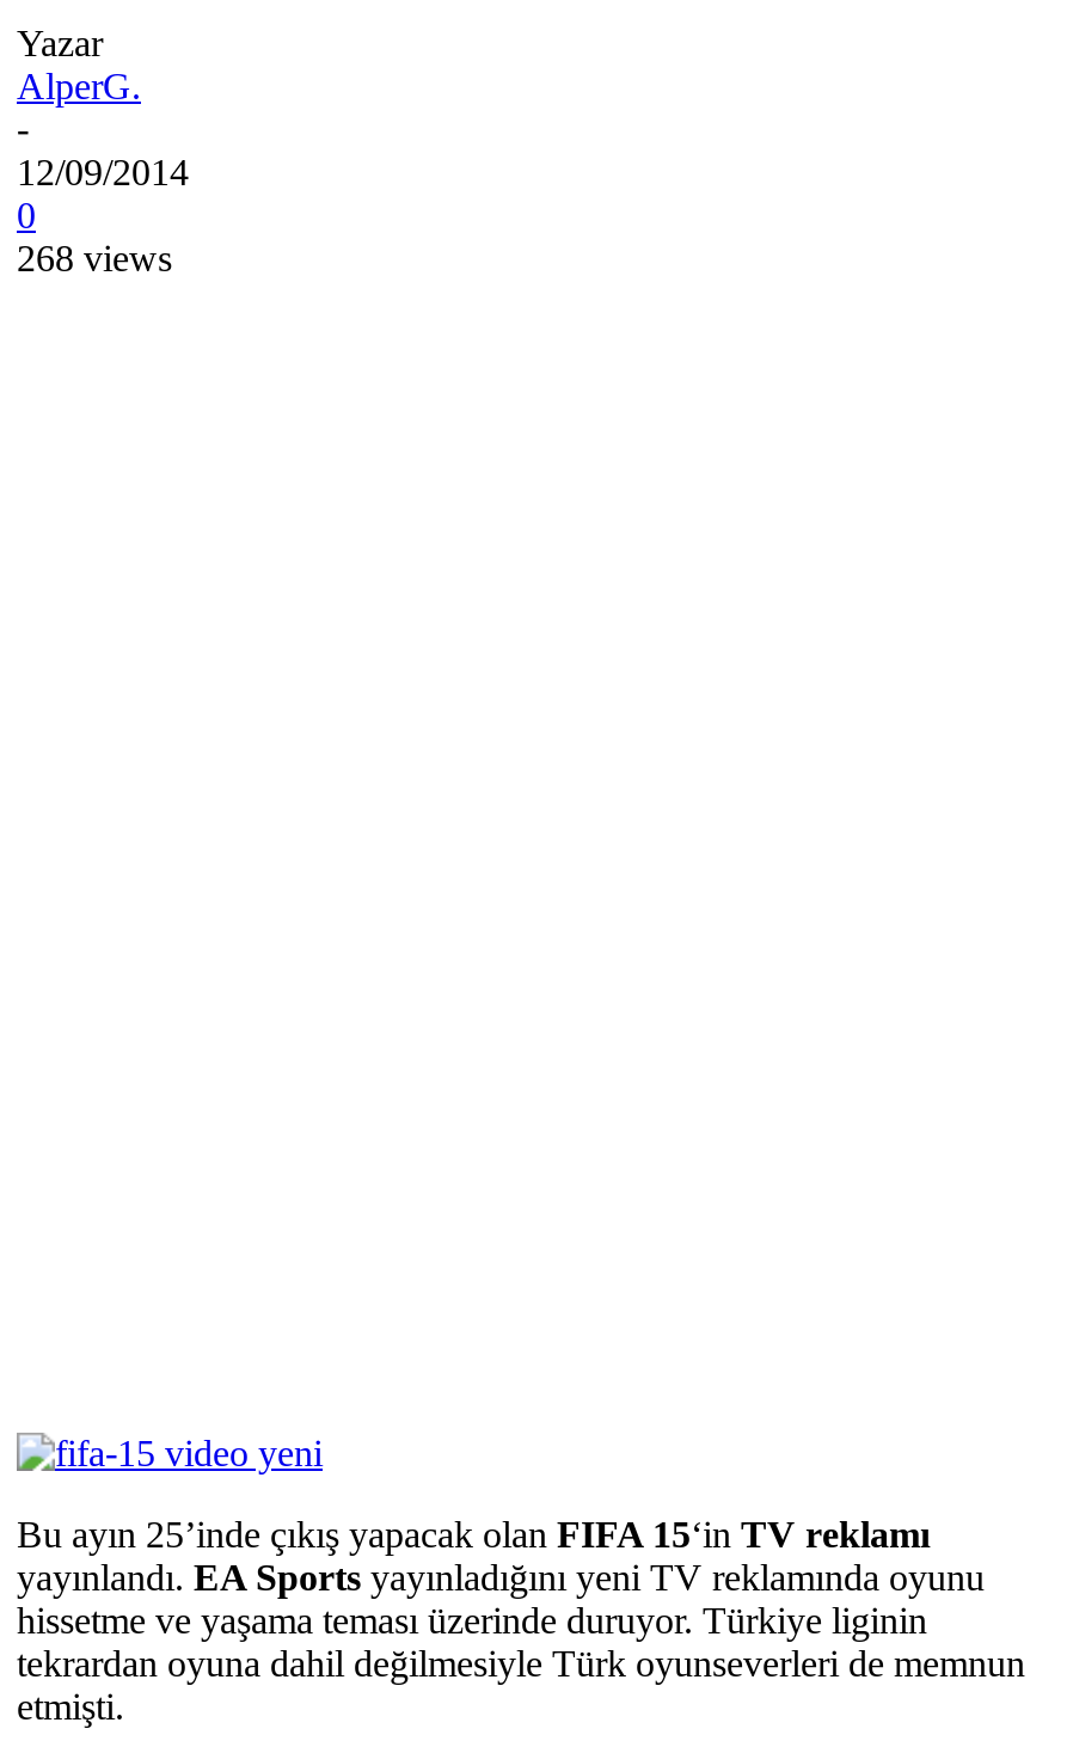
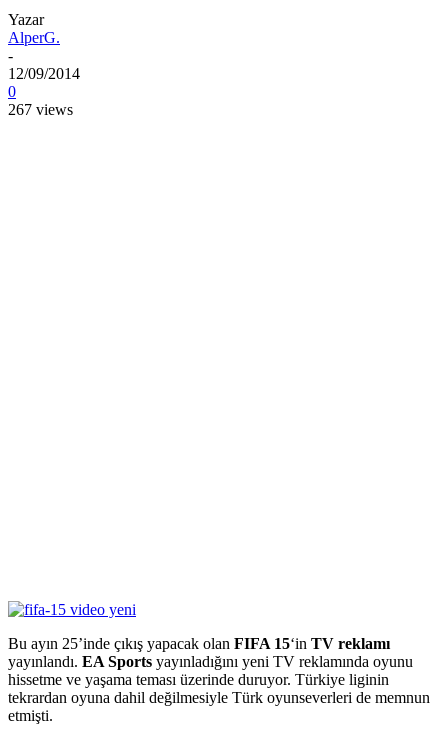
- 268 views
+ 267 views
